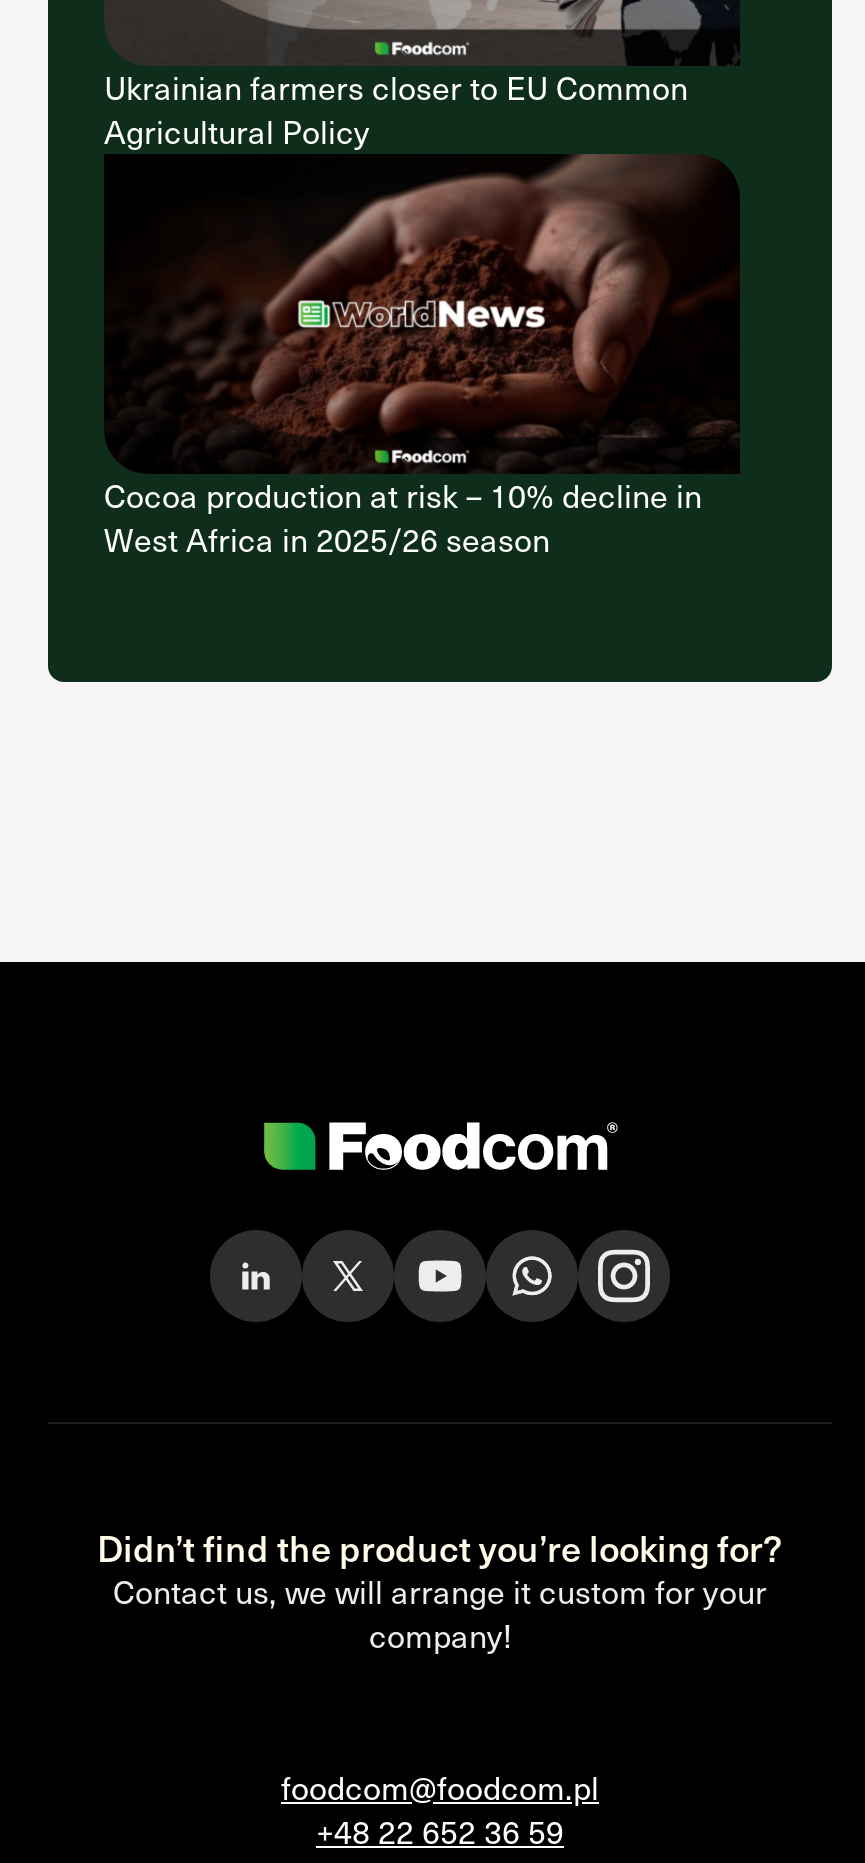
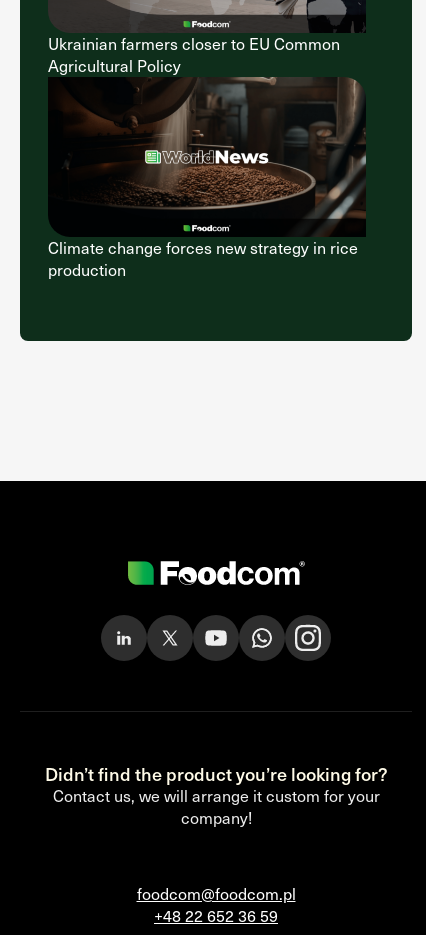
- [image]
- Cocoa production at risk – 10% decline in
- West Africa in 2025/26 season
+ [image]
+ Climate change forces new strategy in rice
+ production
